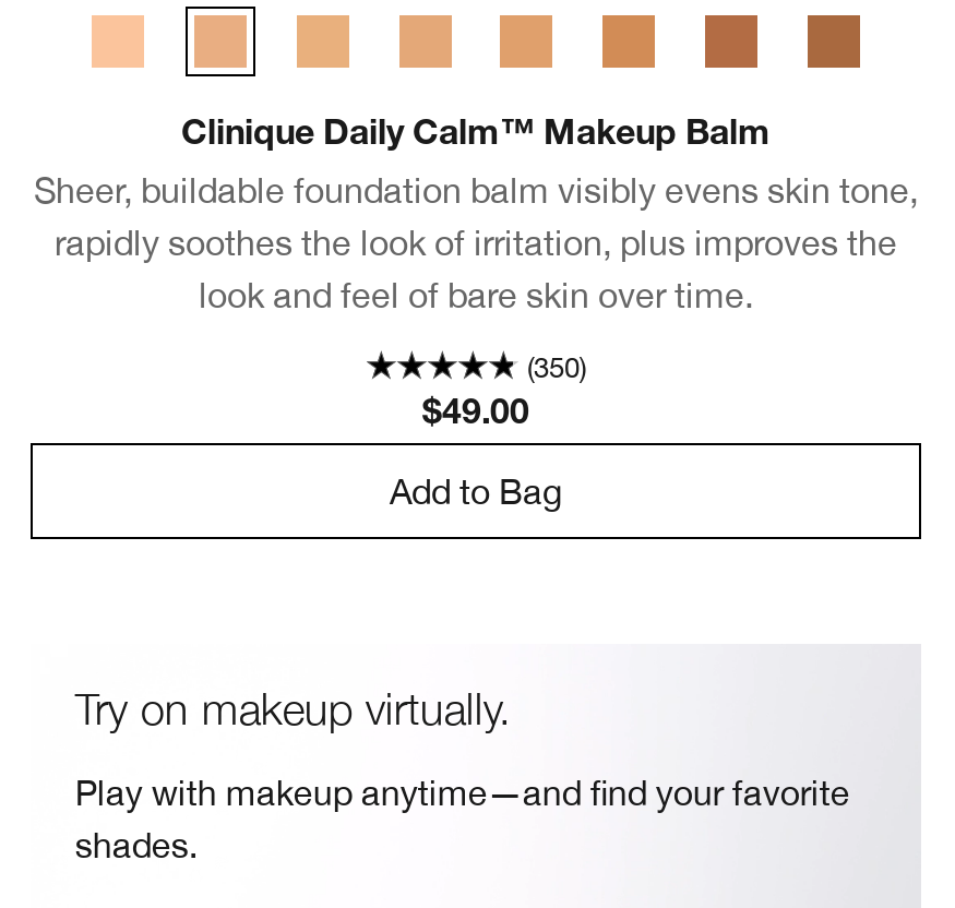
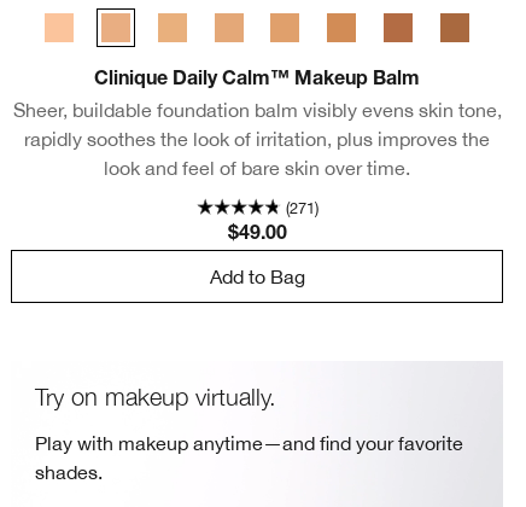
- (350)
+ (271)
